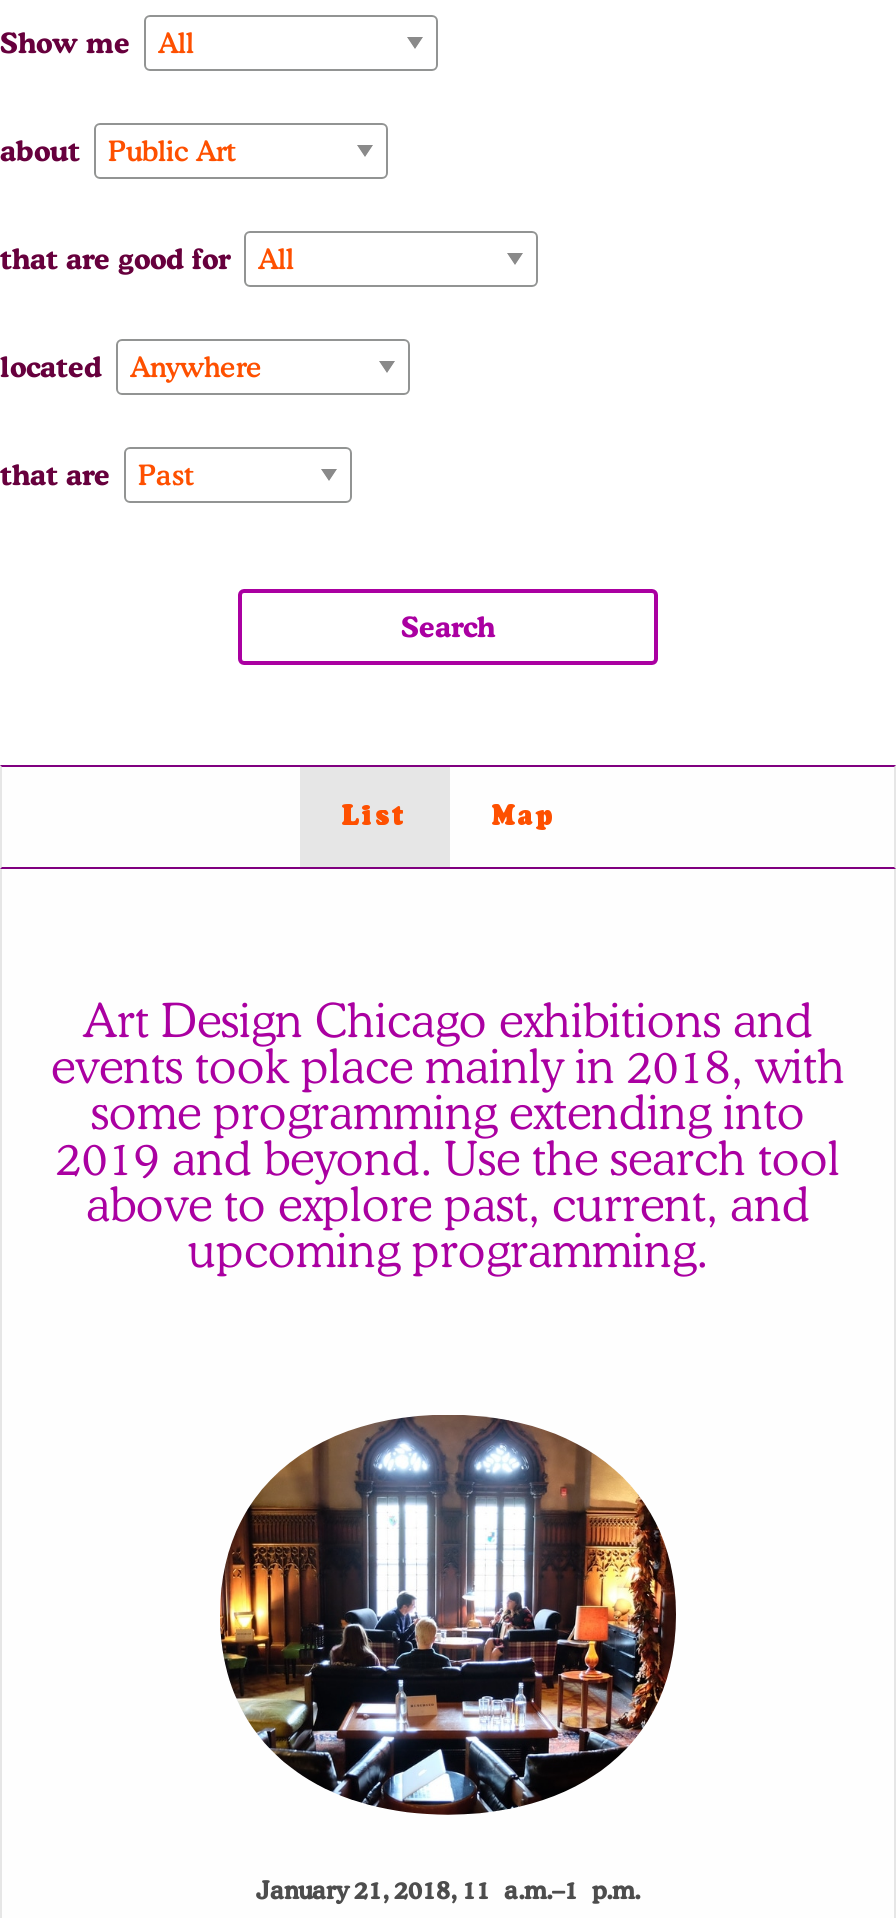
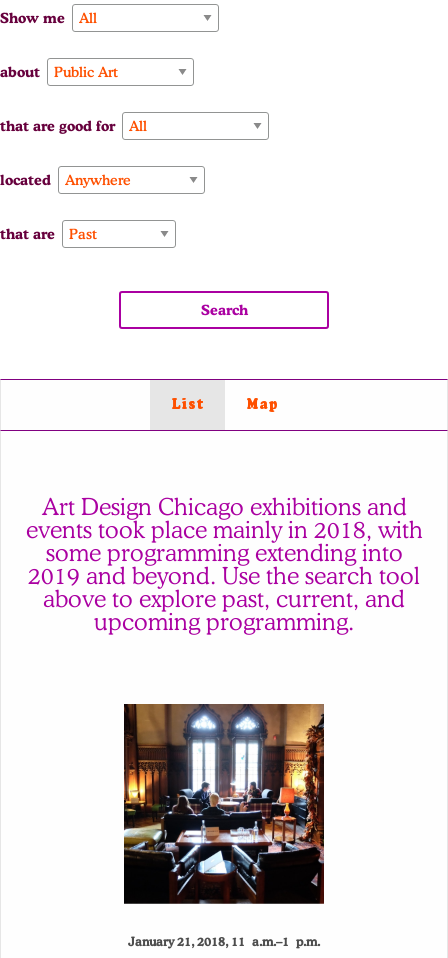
- [image]
+ [image]
